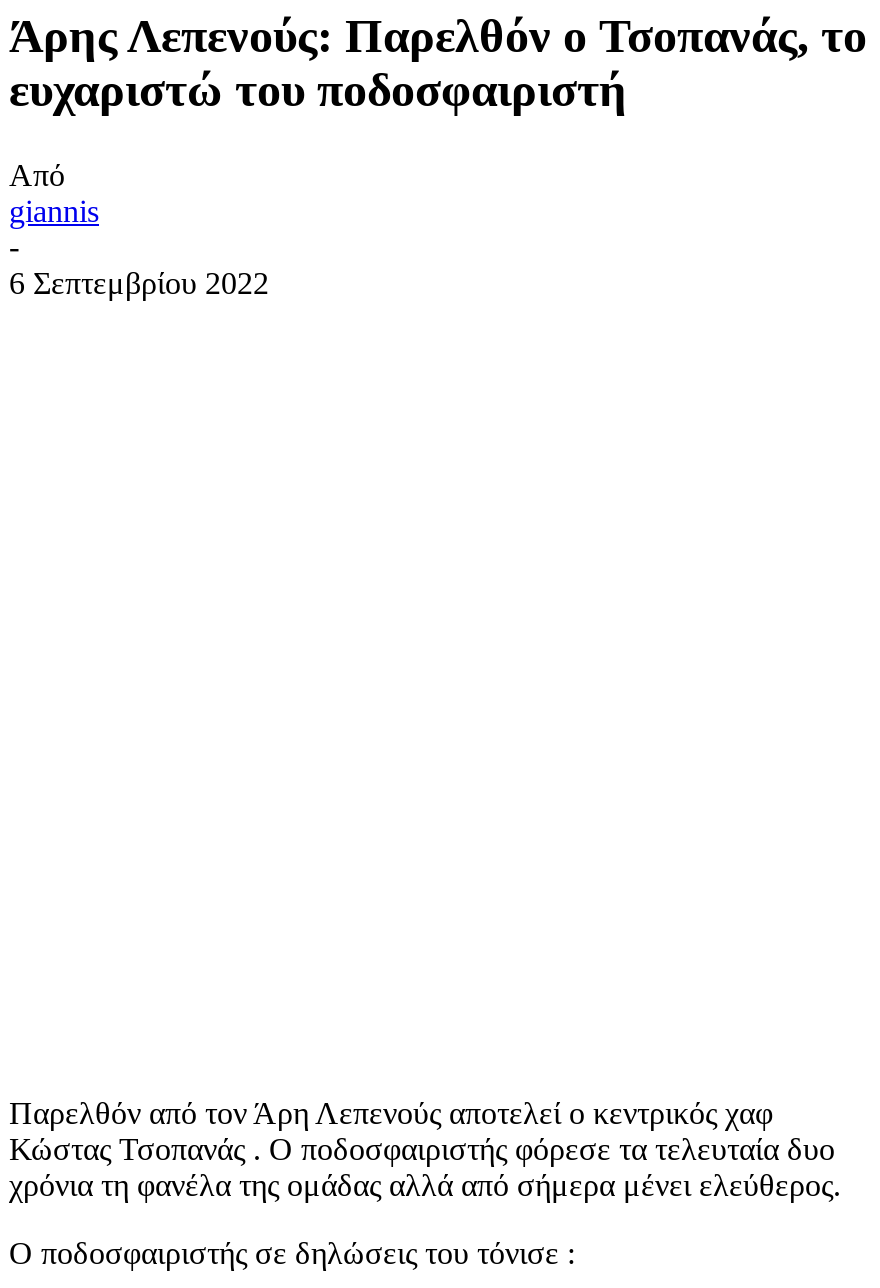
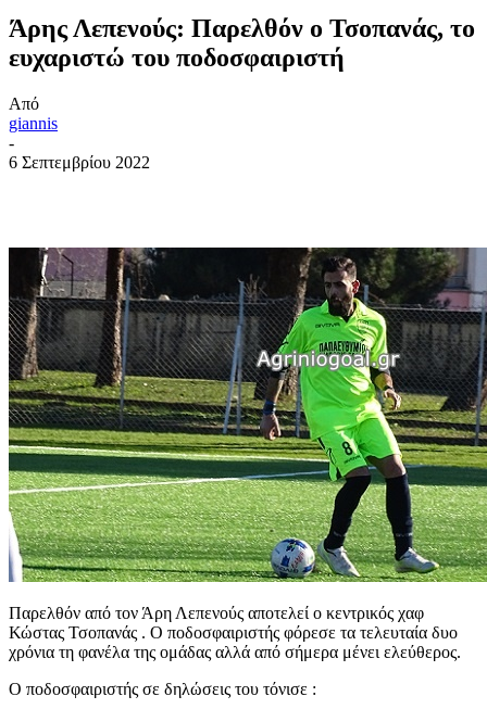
+ [image]
